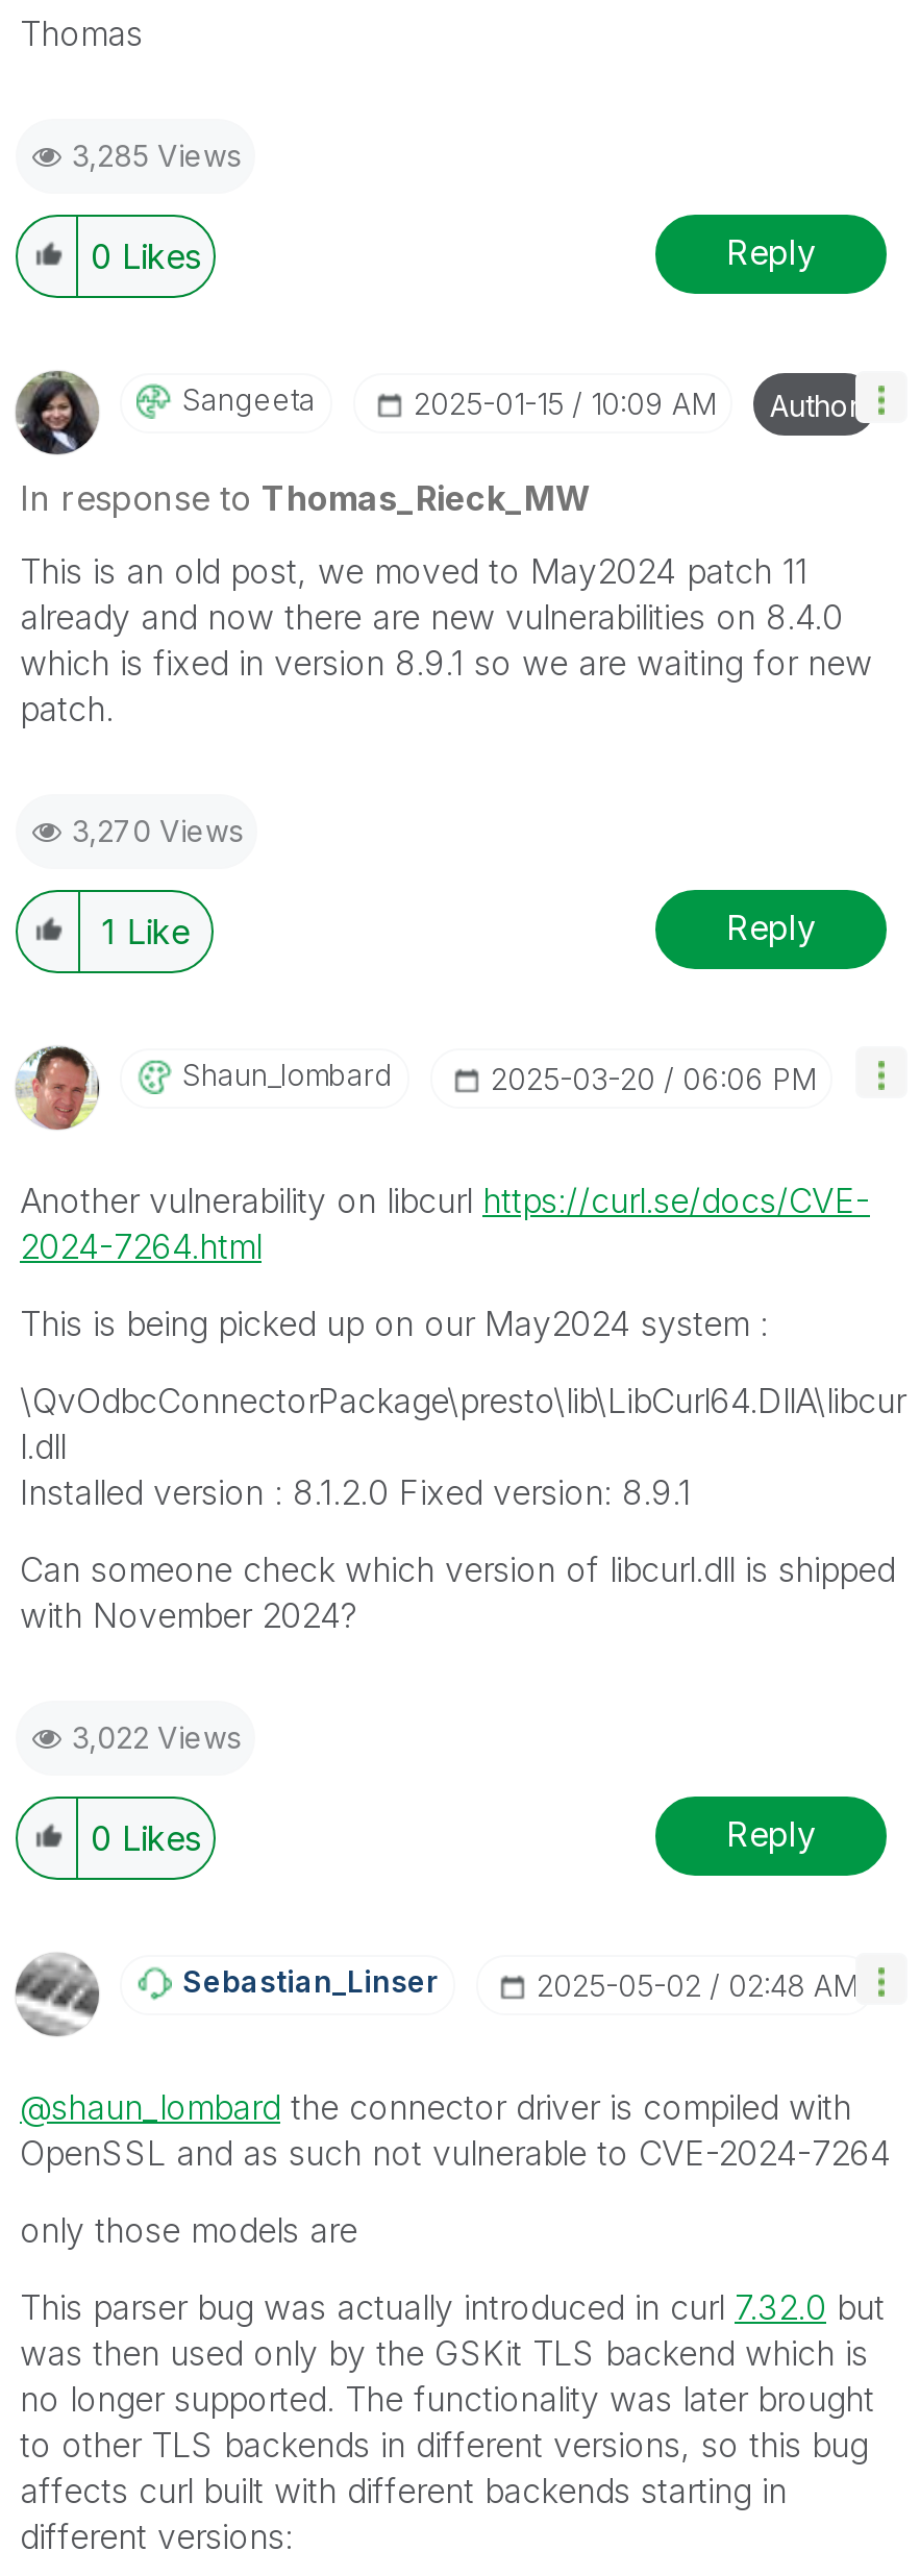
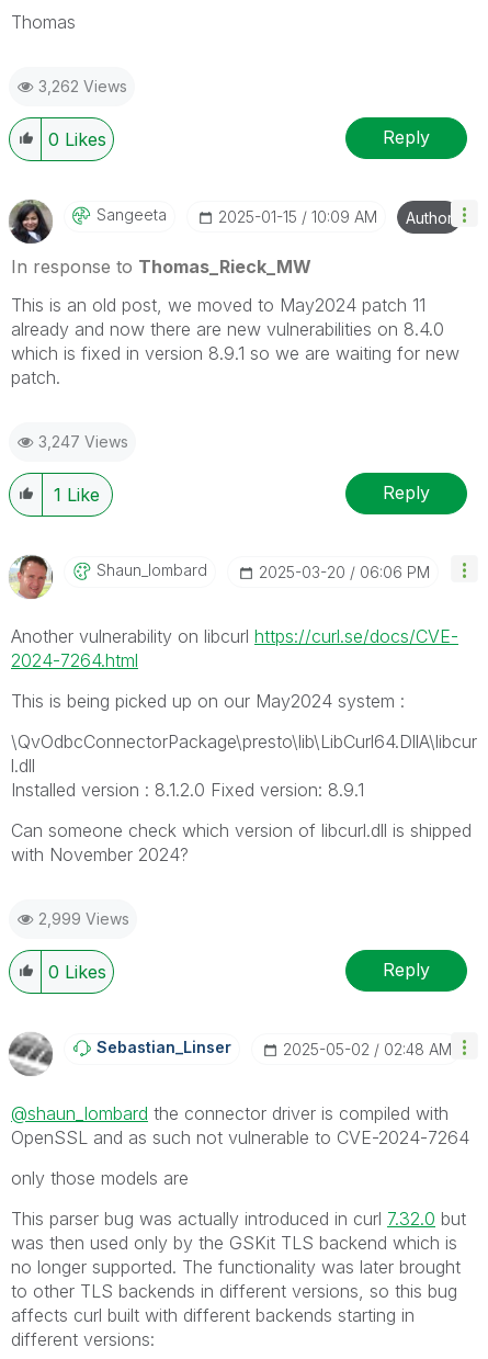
- 3,285 Views
+ 3,262 Views

- 3,270 Views
+ 3,247 Views

- 3,022 Views
+ 2,999 Views
